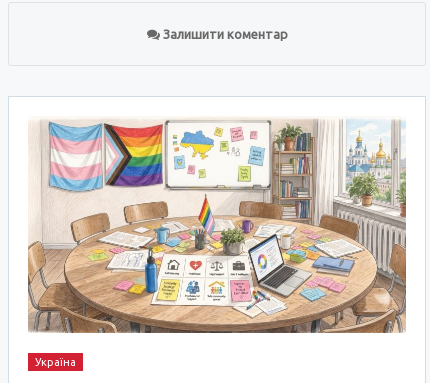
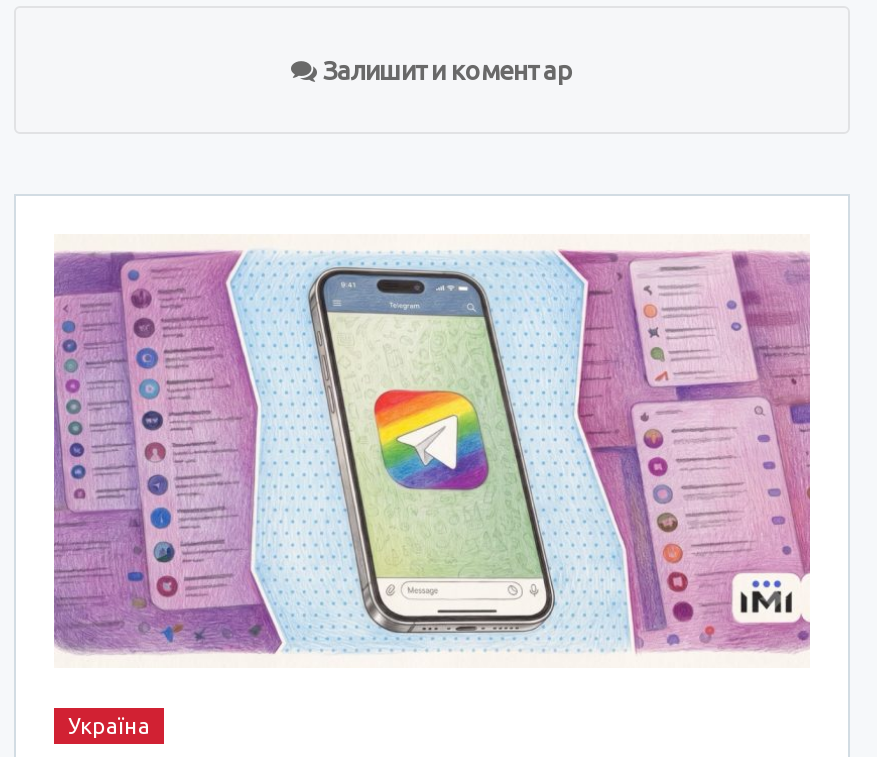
- [image]
+ [image]
